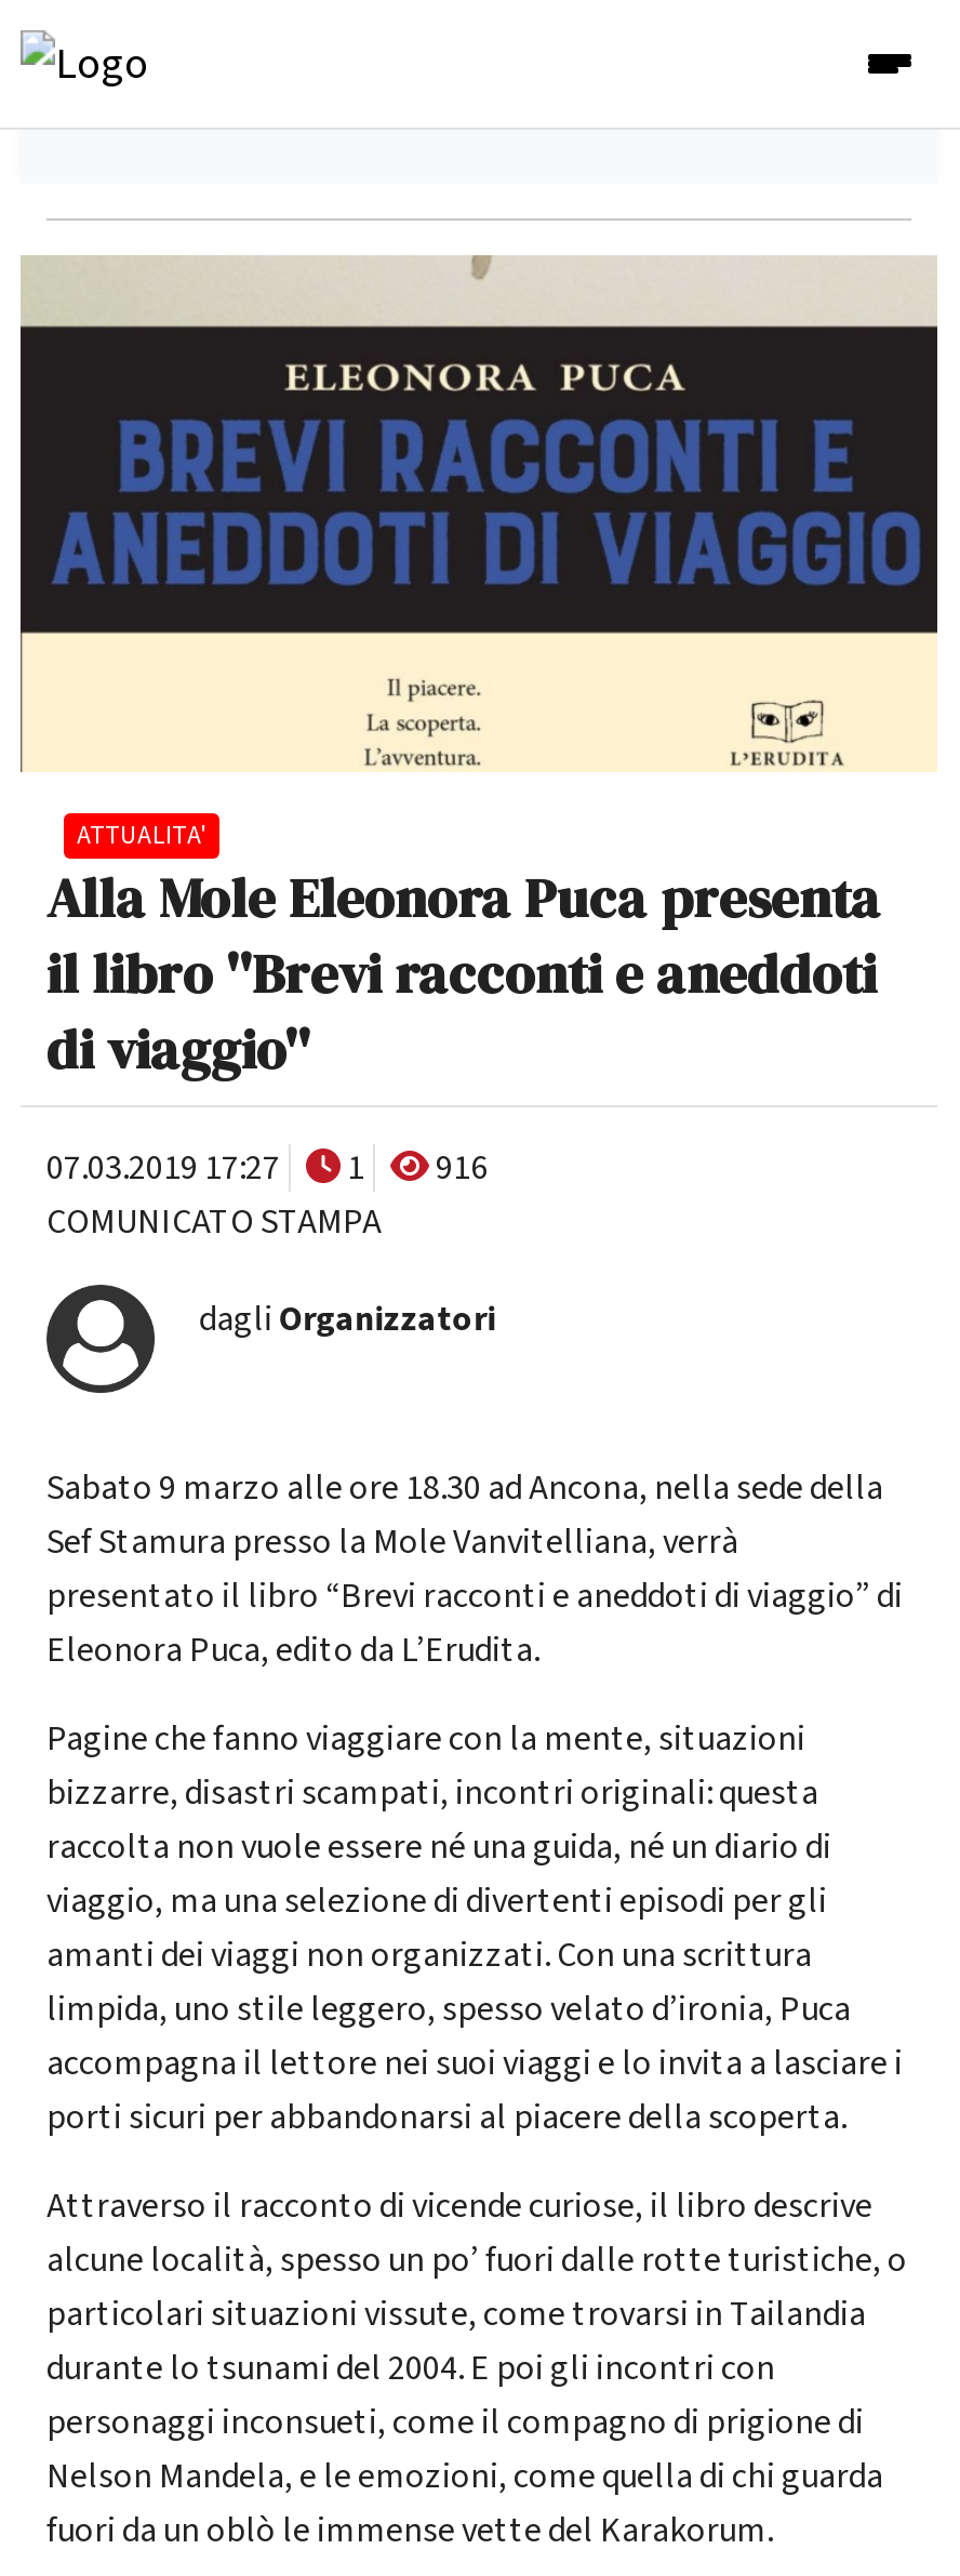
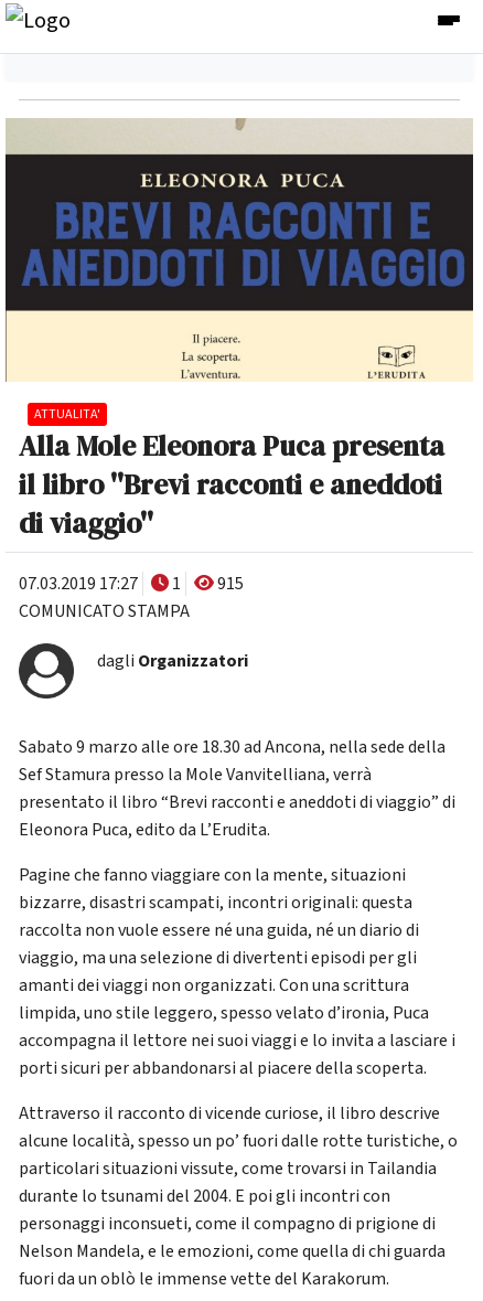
- 07.03.2019 17:27 1 916
+ 07.03.2019 17:27 1 915
